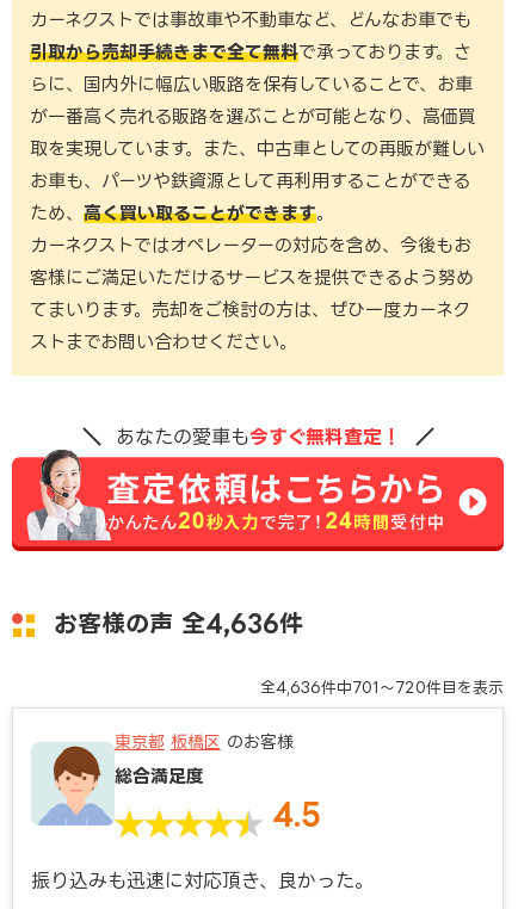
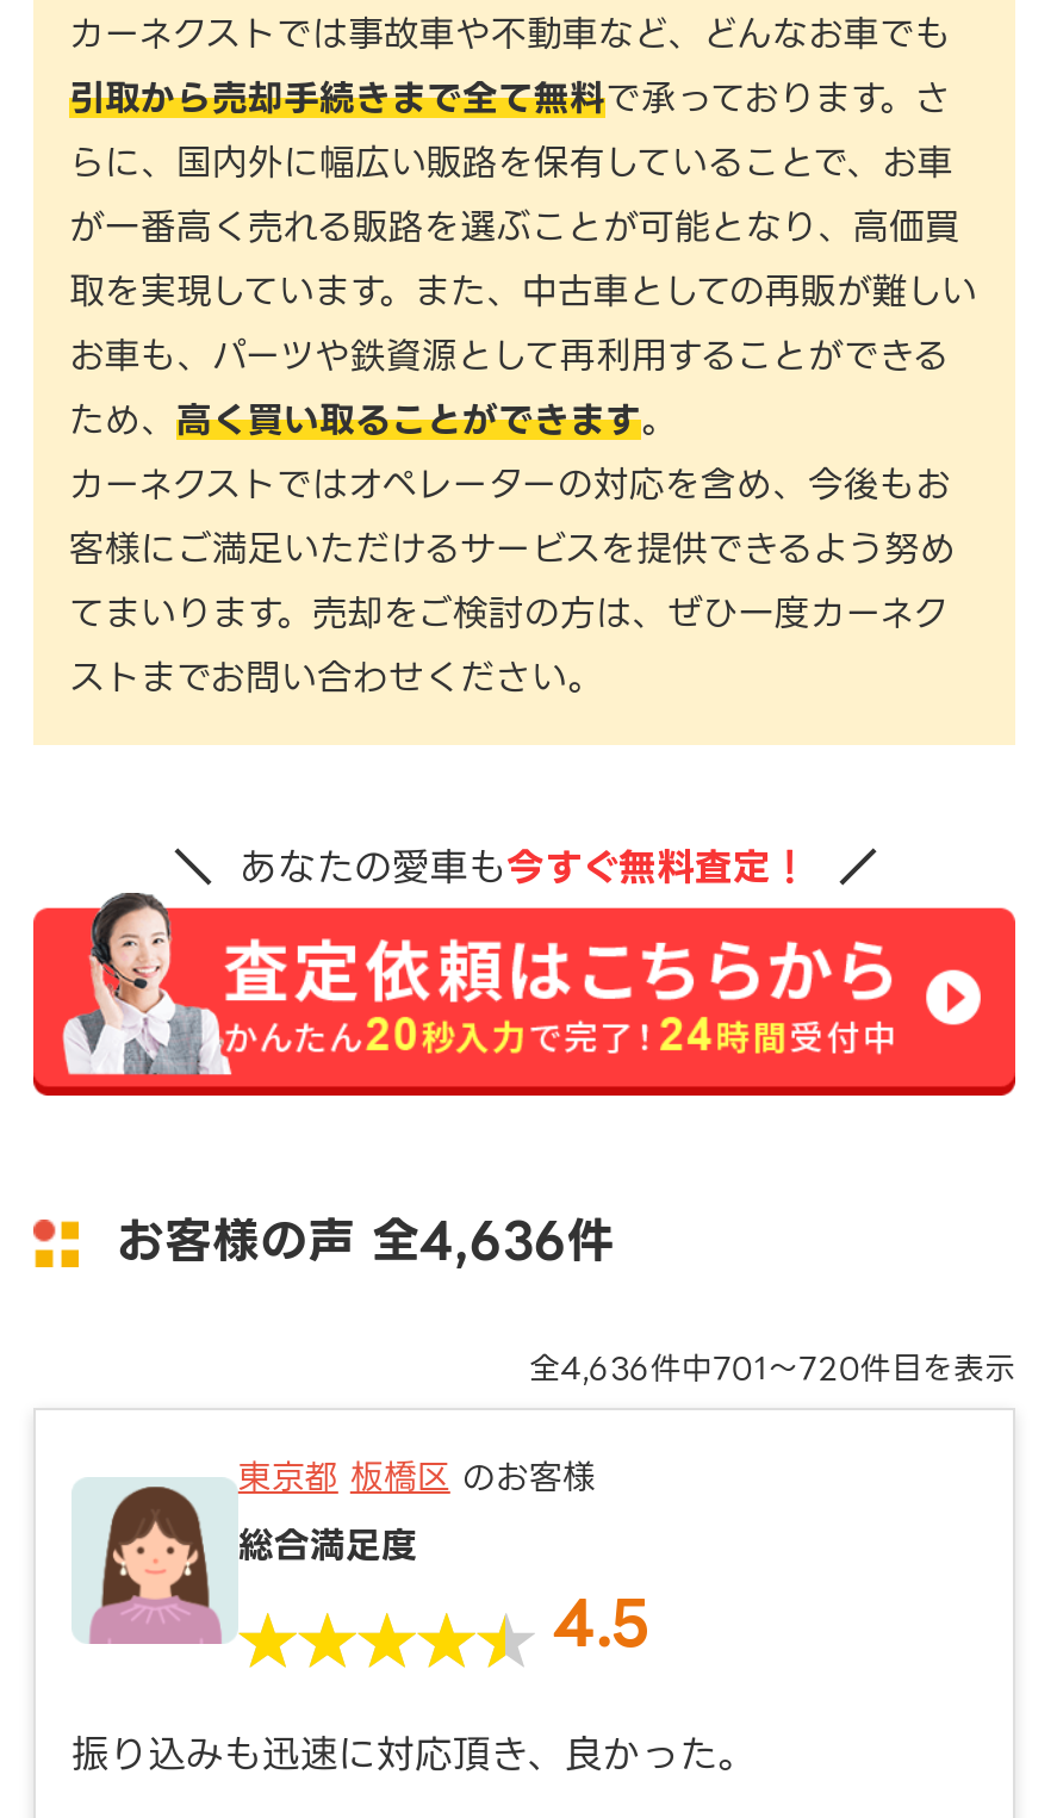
- [image]
+ [image]
